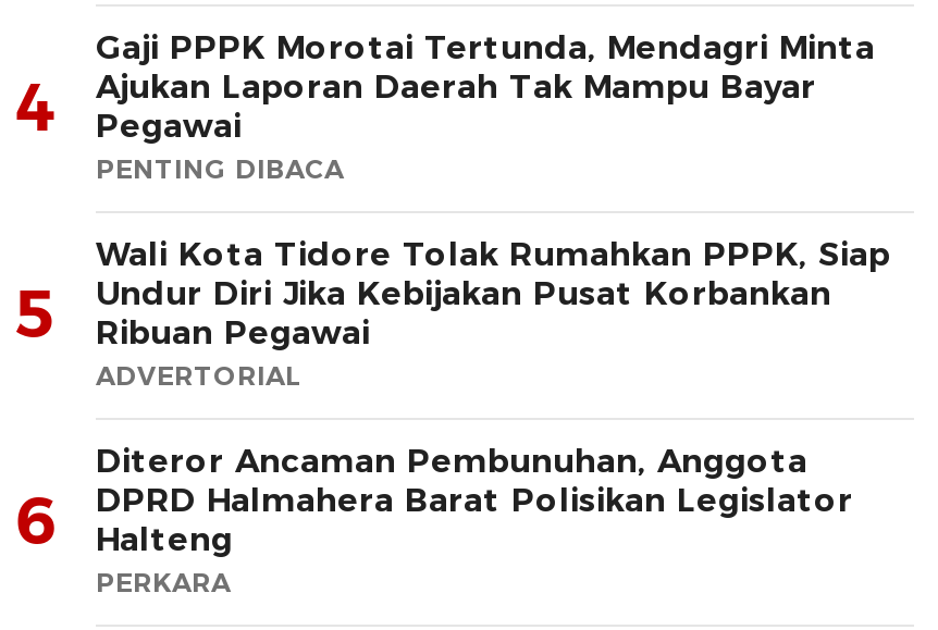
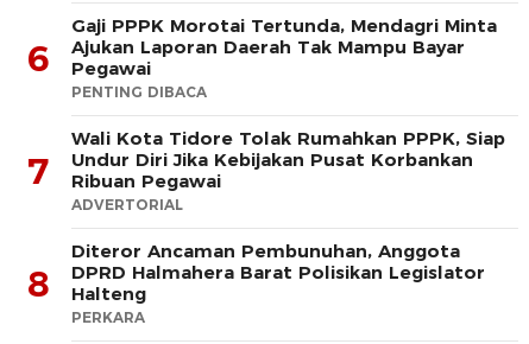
- 4 Ajukan Laporan Daerah Tak Mampu Bayar Pegawai
+ 6 Ajukan Laporan Daerah Tak Mampu Bayar Pegawai

- 5 Undur Diri Jika Kebijakan Pusat Korbankan Ribuan Pegawai
+ 7 Undur Diri Jika Kebijakan Pusat Korbankan Ribuan Pegawai

- 6 DPRD Halmahera Barat Polisikan Legislator Halteng
+ 8 DPRD Halmahera Barat Polisikan Legislator Halteng
